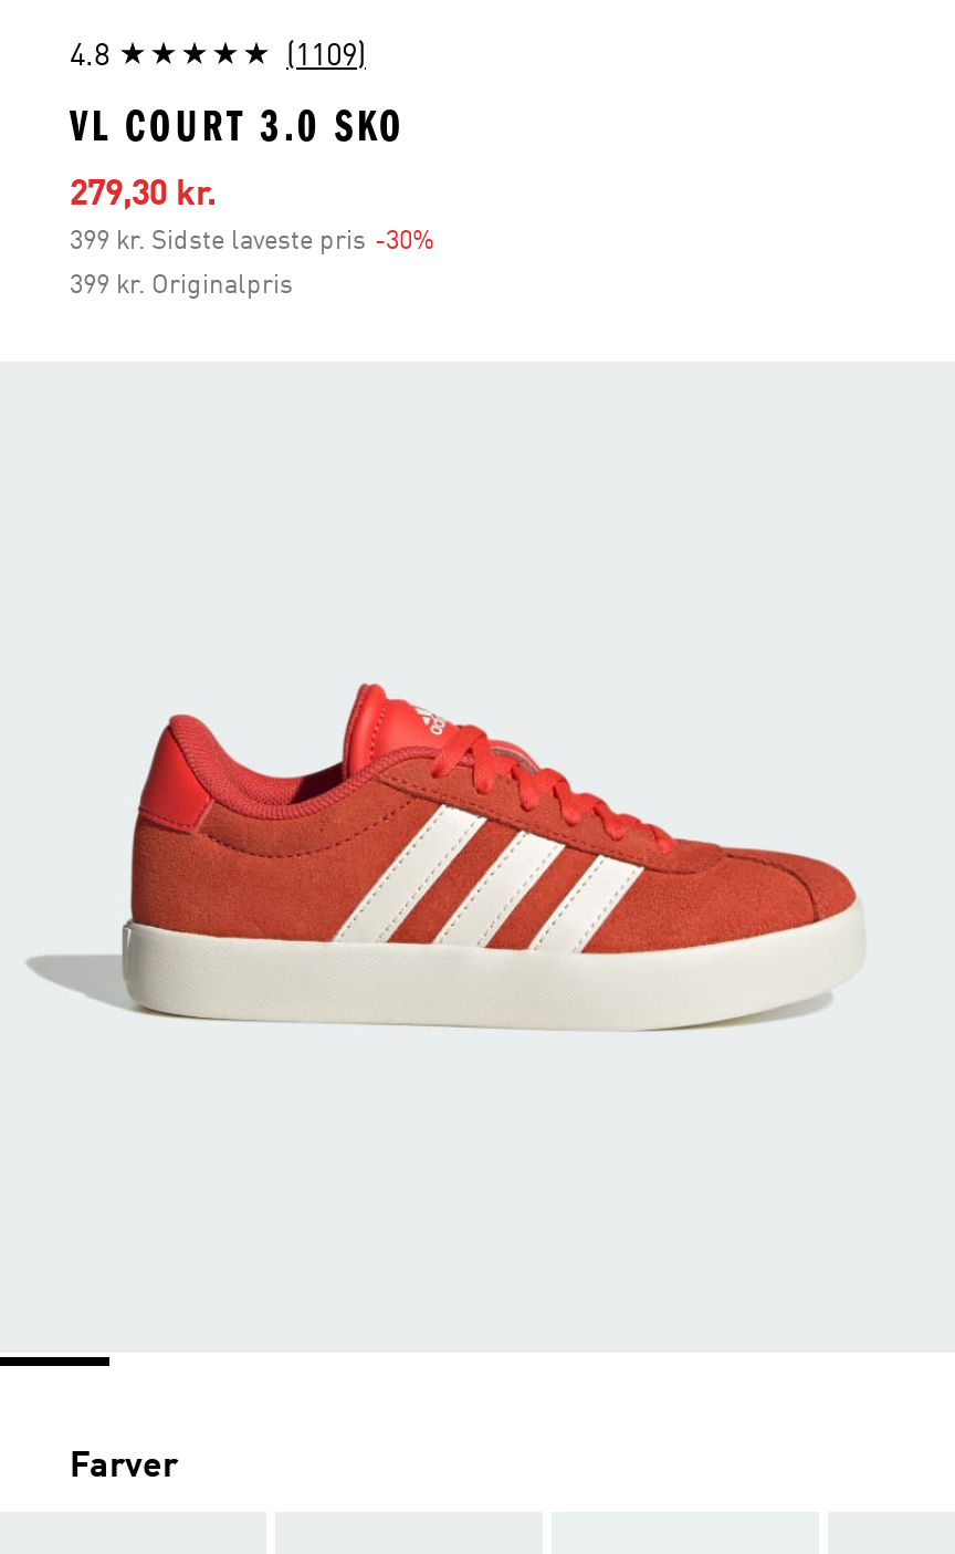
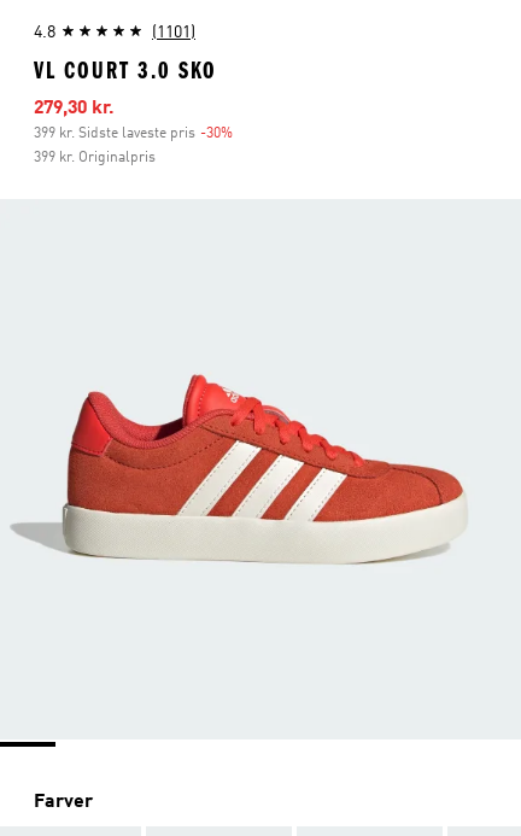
- (1109)
+ (1101)
